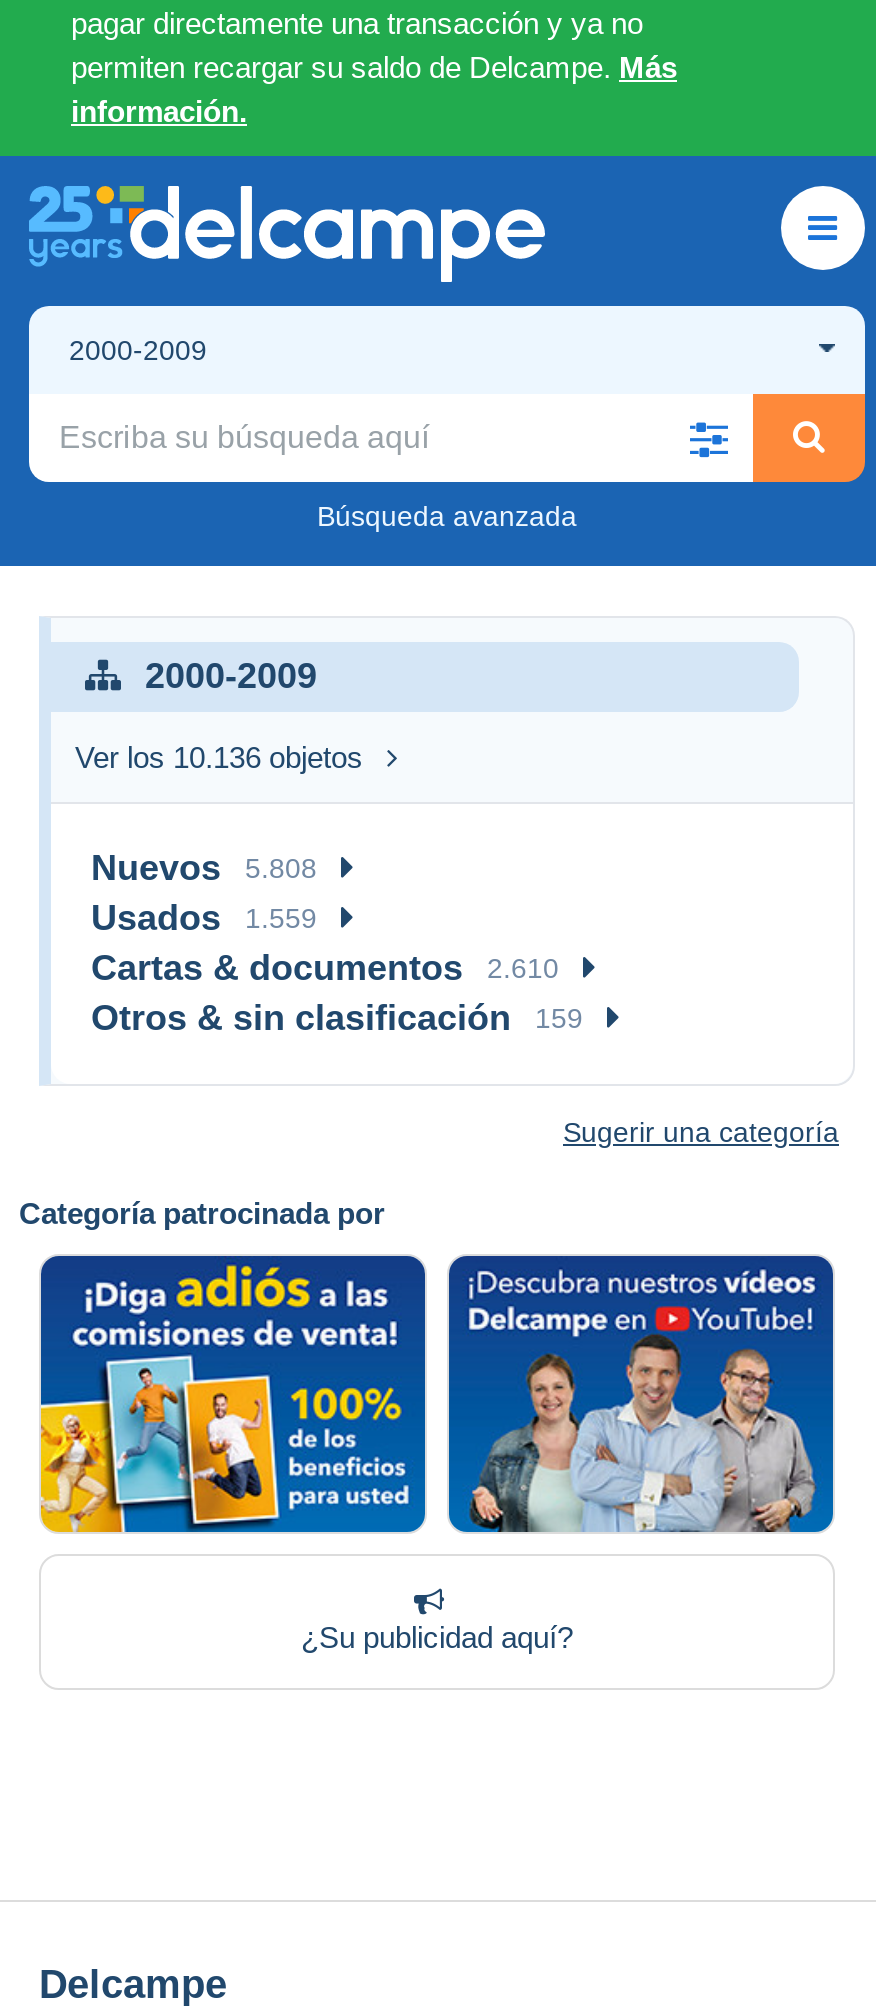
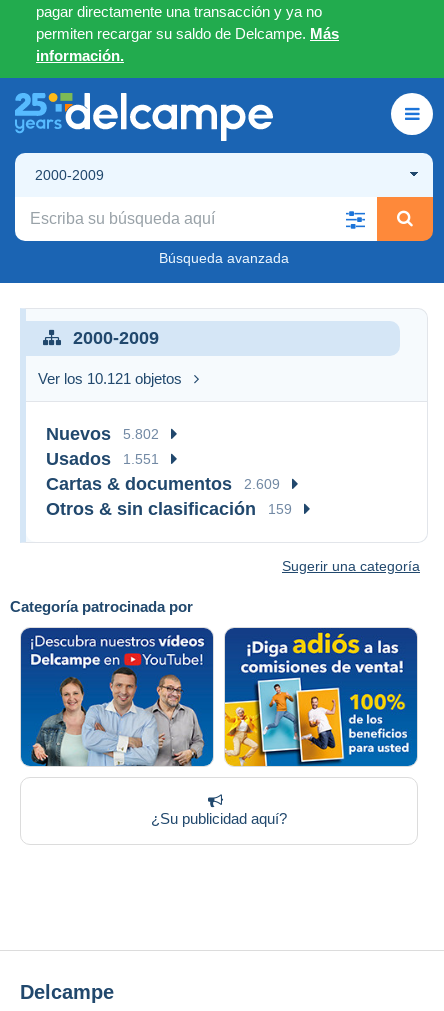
- Ver los 10.136 objetos
+ Ver los 10.121 objetos

- Nuevos 5.808
+ Nuevos 5.802

- Usados 1.559
+ Usados 1.551

- Cartas & documentos 2.610
+ Cartas & documentos 2.609

- [image]
+ [image]

- [image]
+ [image]
